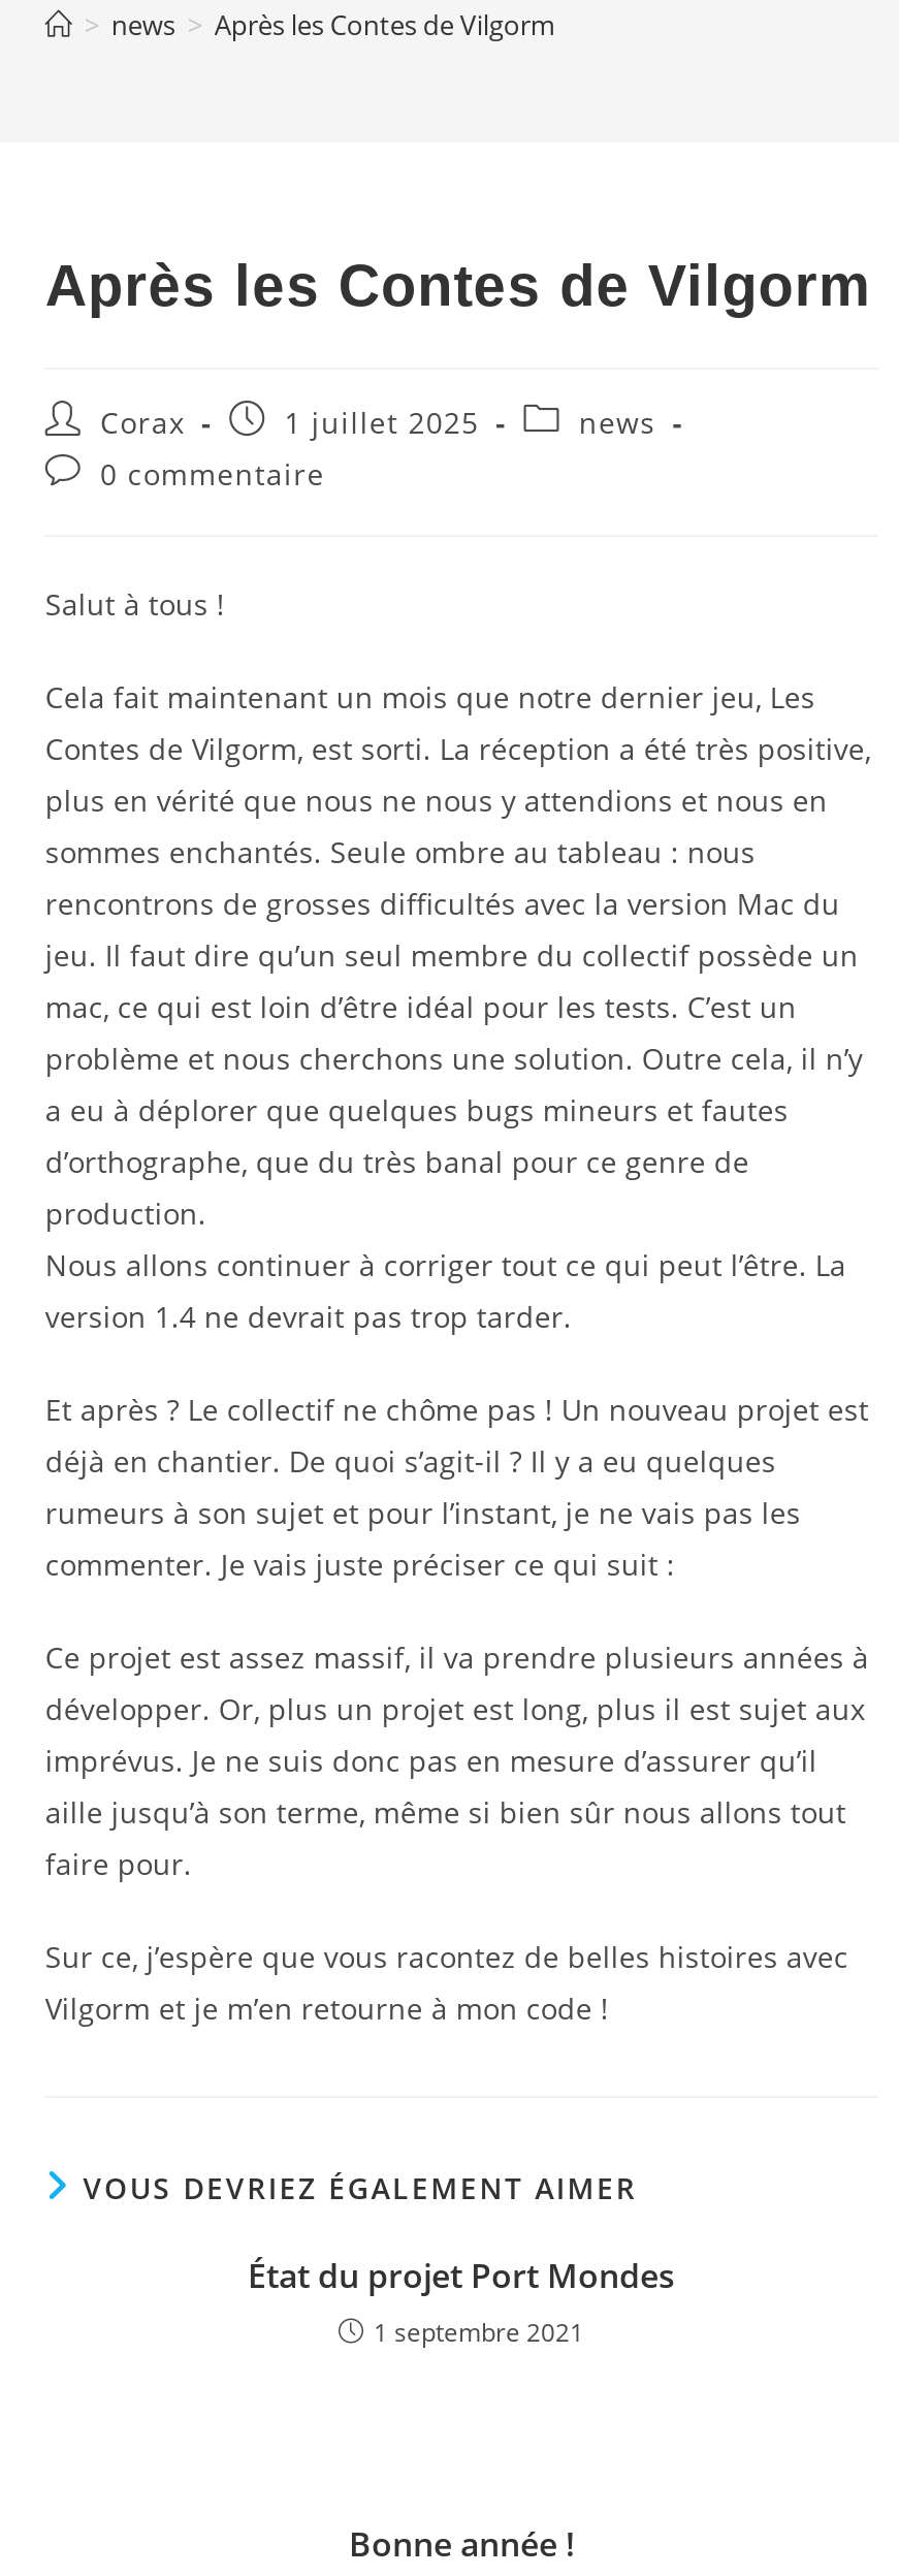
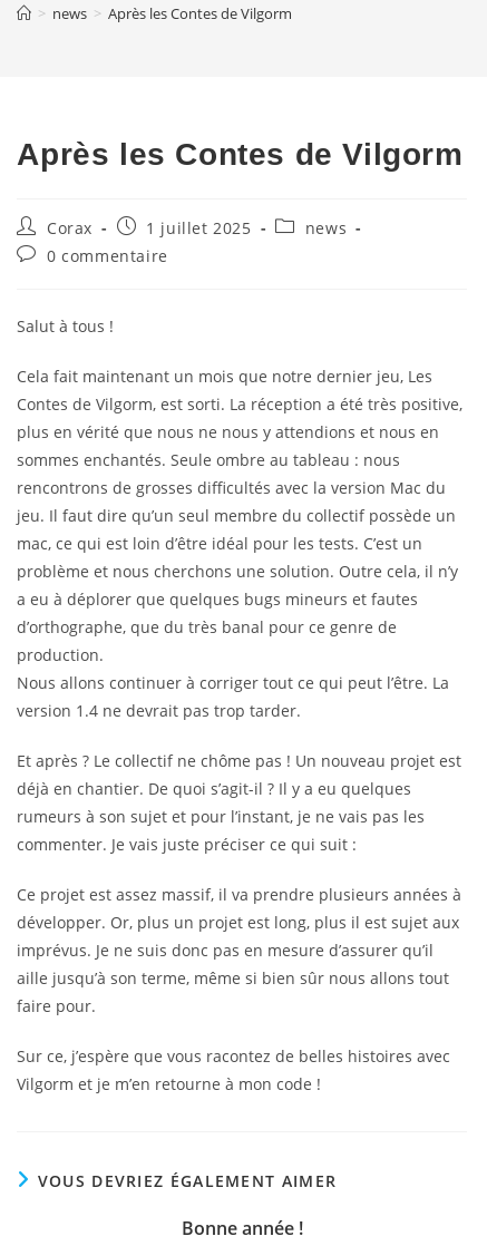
- État du projet Port Mondes
- 1 septembre 2021
